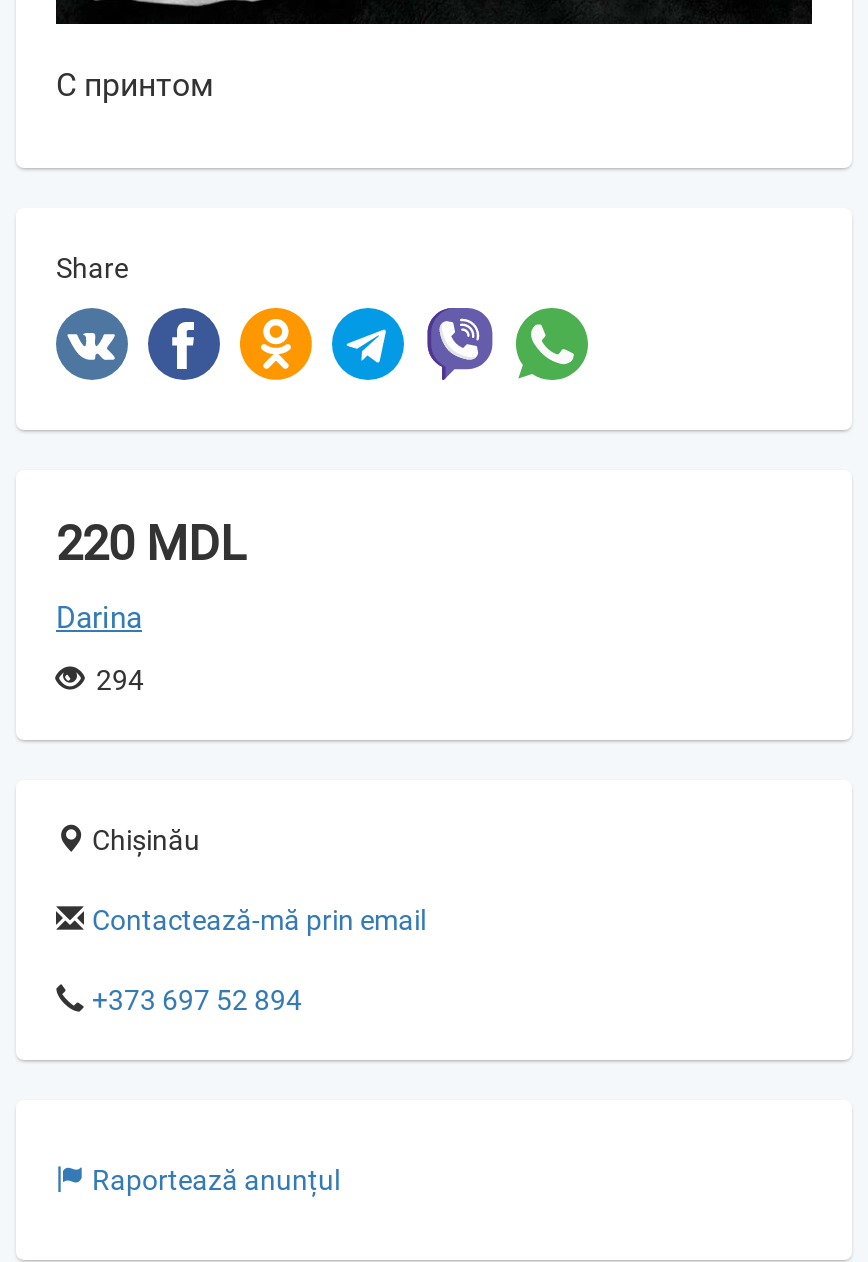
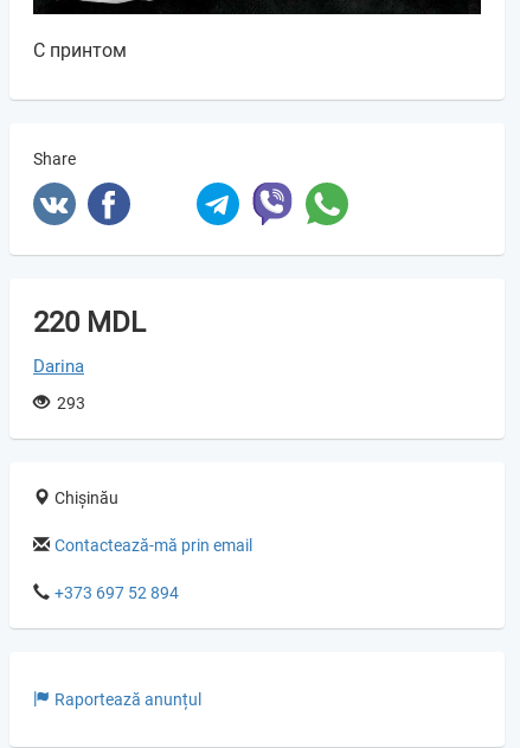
- [image]

- 294
+ 293
